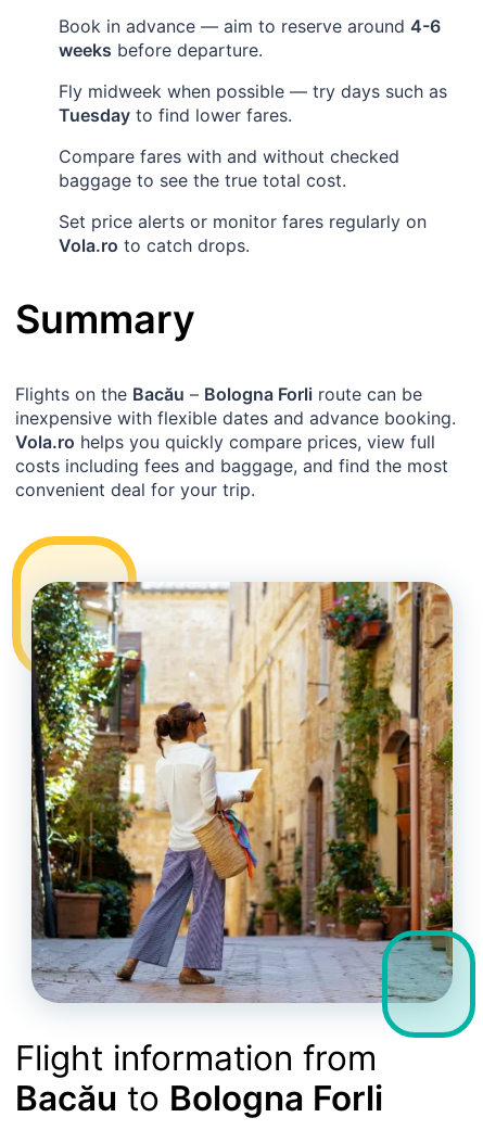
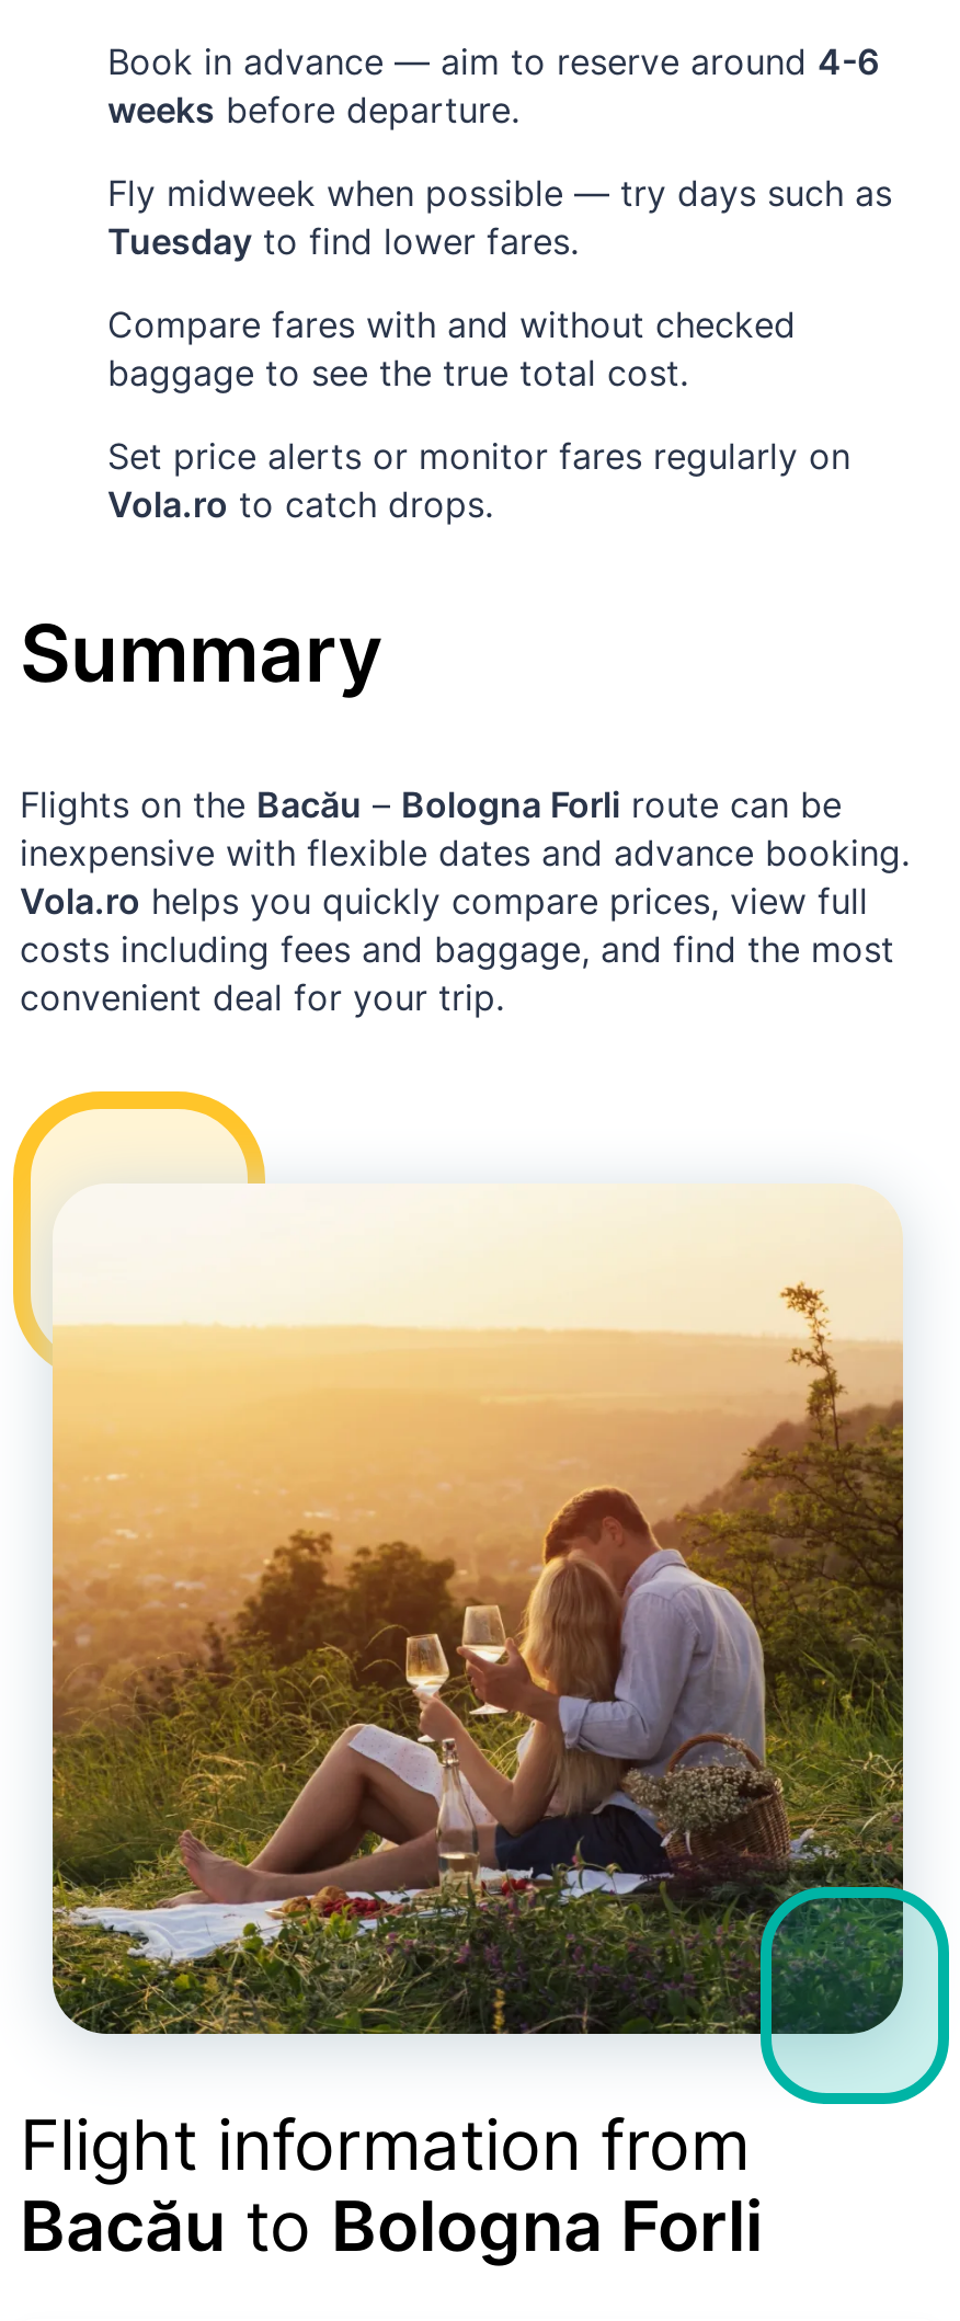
- [image]
+ [image]
